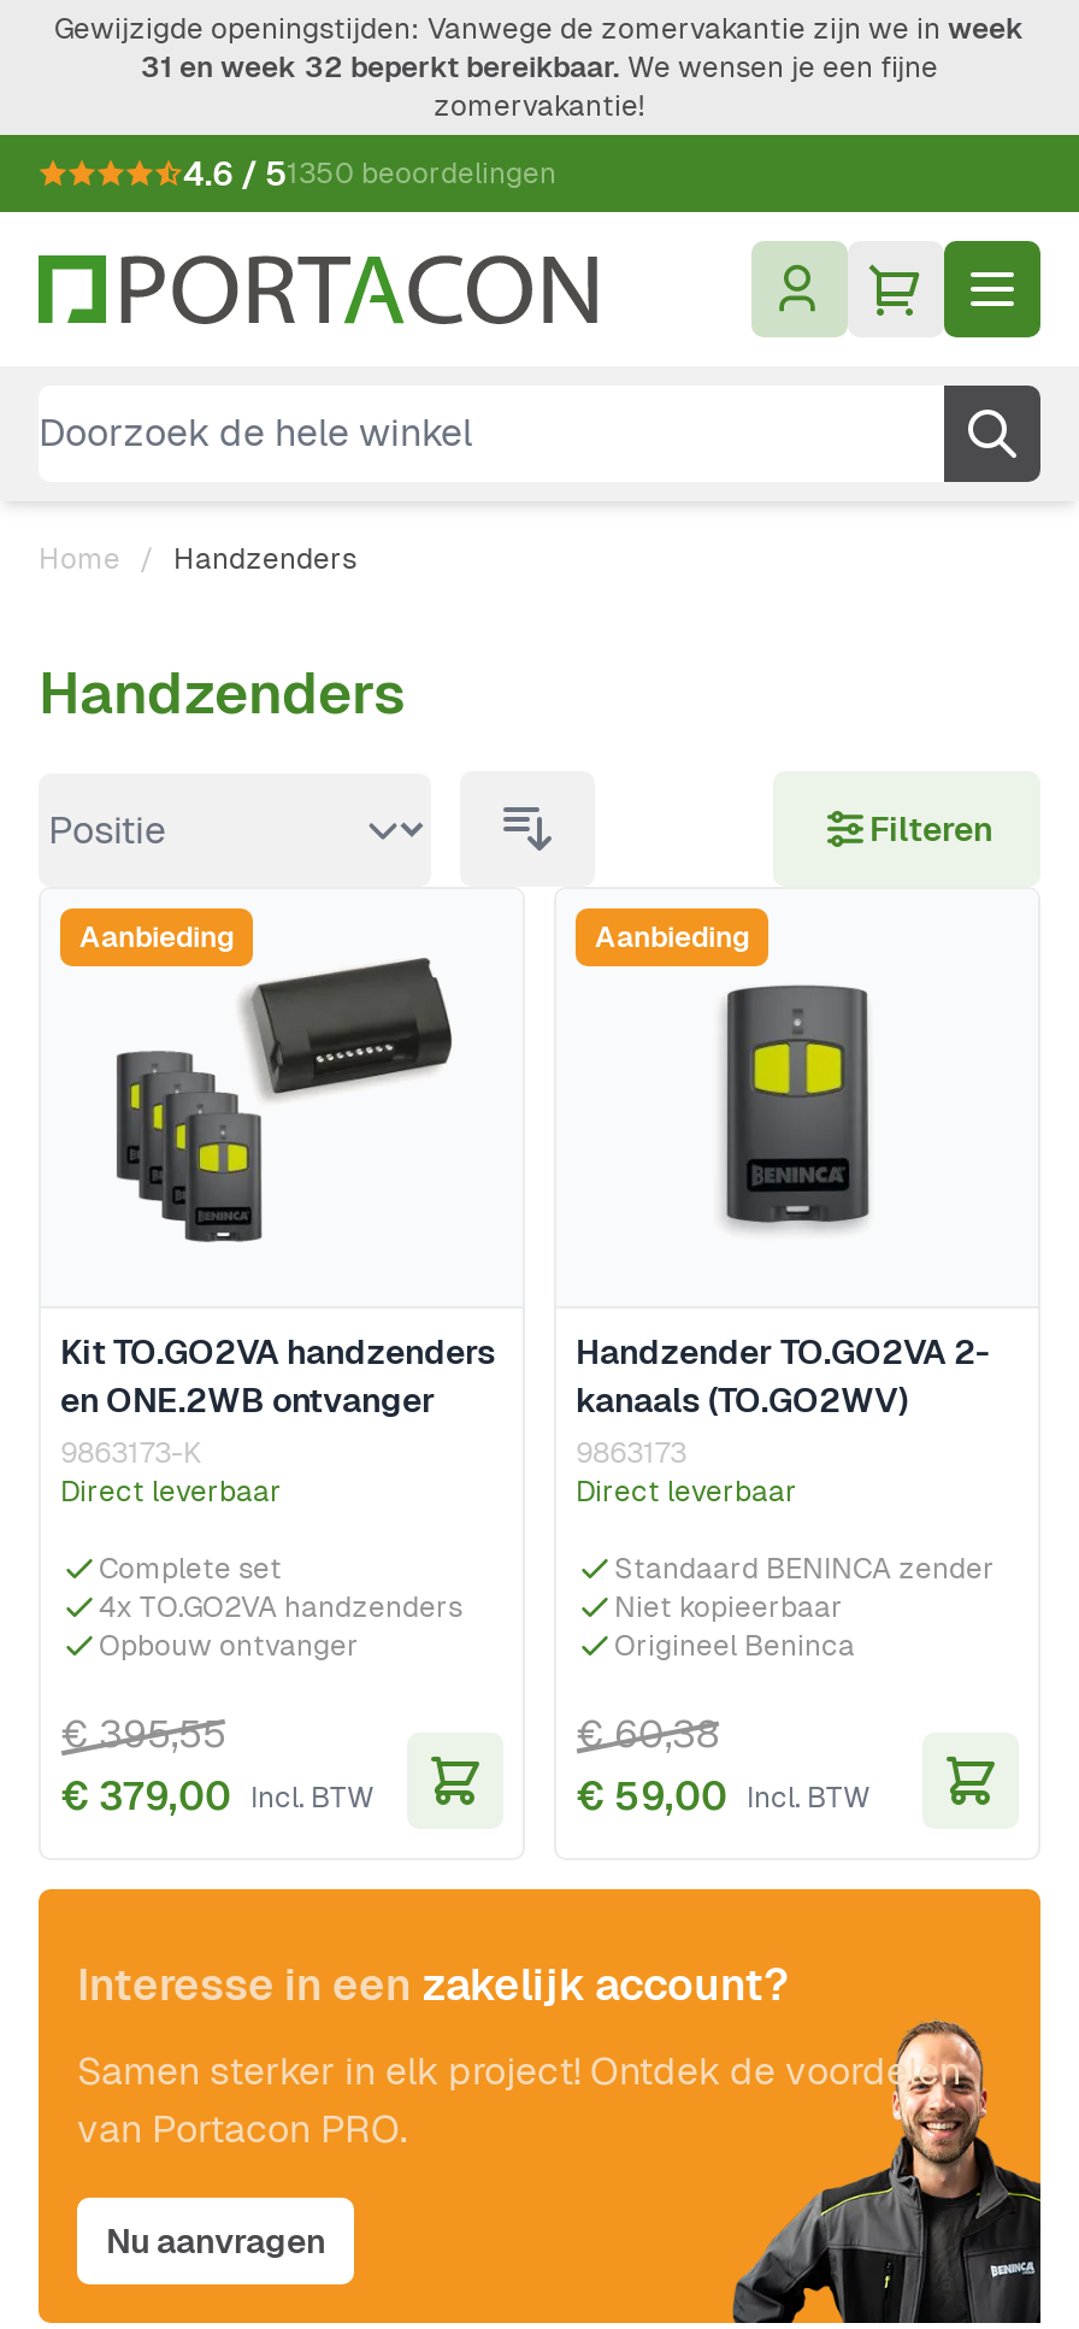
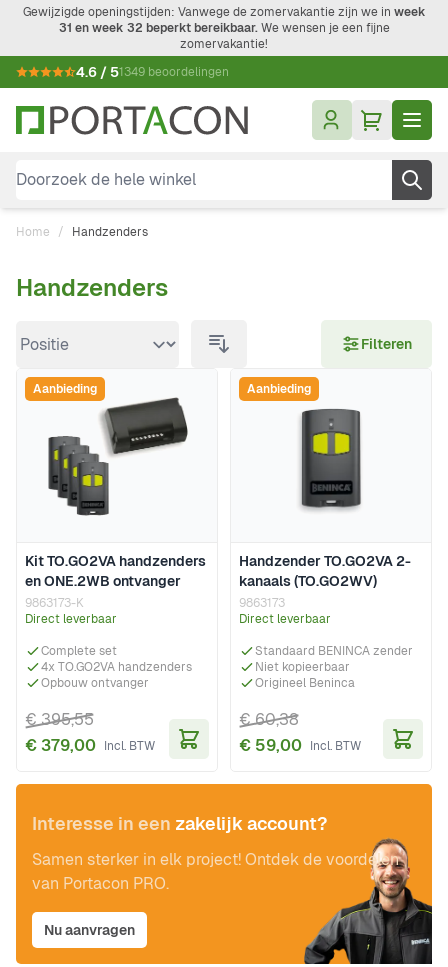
- 4.6 / 51350 beoordelingen
+ 4.6 / 51349 beoordelingen
